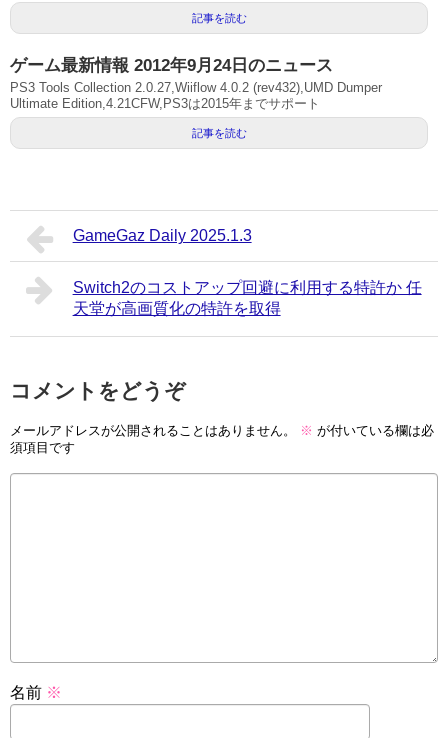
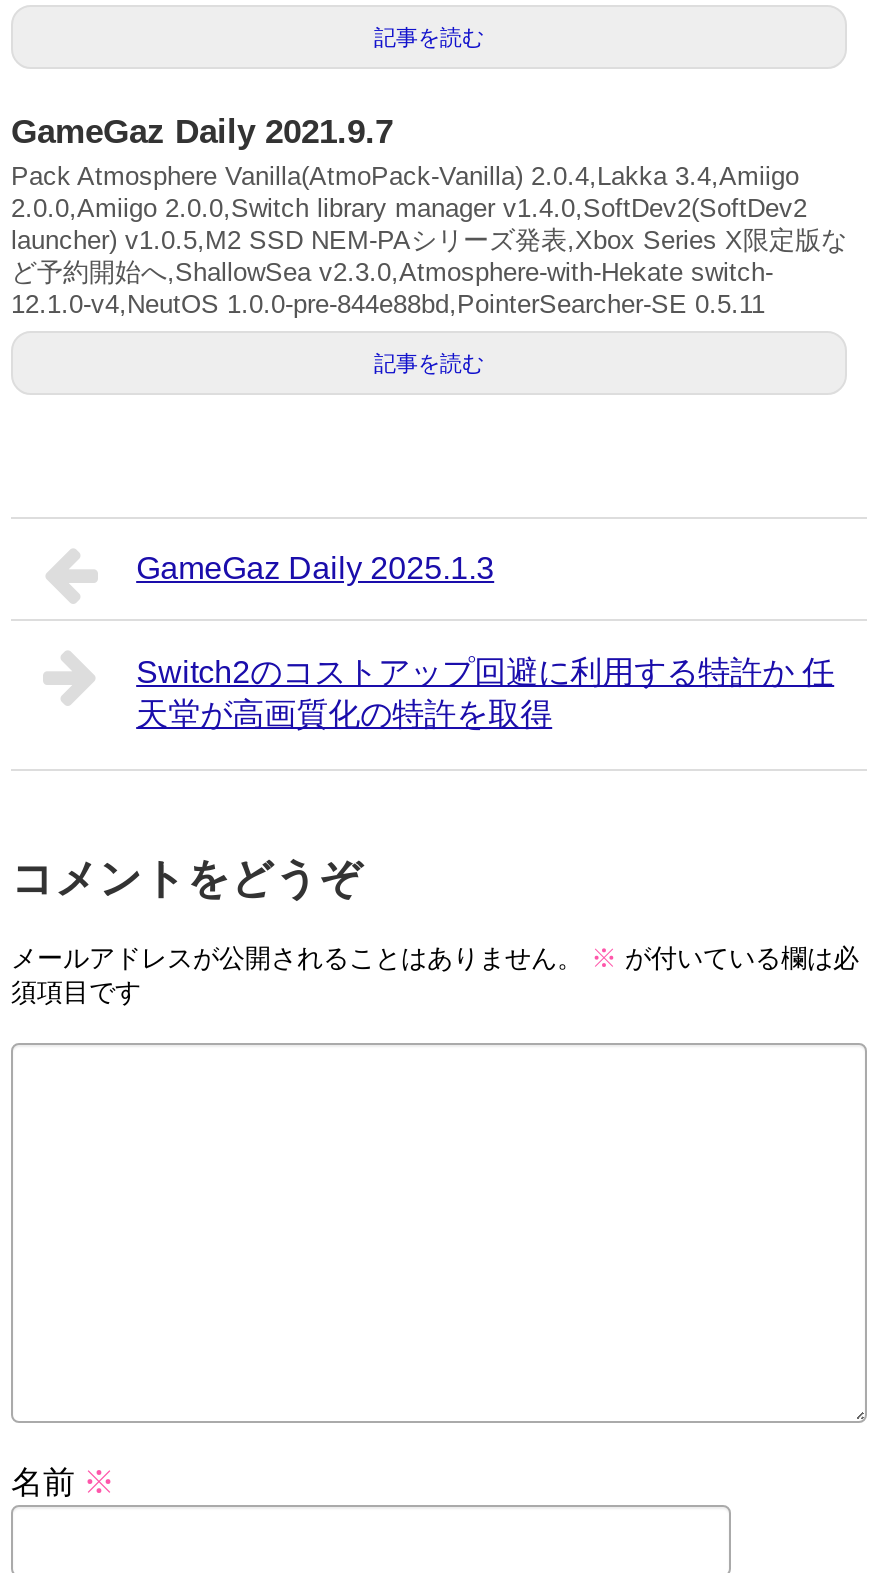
- ゲーム最新情報 2012年9月24日のニュース
- PS3 Tools Collection 2.0.27,Wiiflow 4.0.2 (rev432),UMD Dumper
- Ultimate Edition,4.21CFW,PS3は2015年までサポート
+ GameGaz Daily 2021.9.7
+ Pack Atmosphere Vanilla(AtmoPack-Vanilla) 2.0.4,Lakka 3.4,Amiigo
+ 2.0.0,Amiigo 2.0.0,Switch library manager v1.4.0,SoftDev2(SoftDev2
+ launcher) v1.0.5,M2 SSD NEM-PAシリーズ発表,Xbox Series X限定版な
+ ど予約開始へ,ShallowSea v2.3.0,Atmosphere-with-Hekate switch-
+ 12.1.0-v4,NeutOS 1.0.0-pre-844e88bd,PointerSearcher-SE 0.5.11
